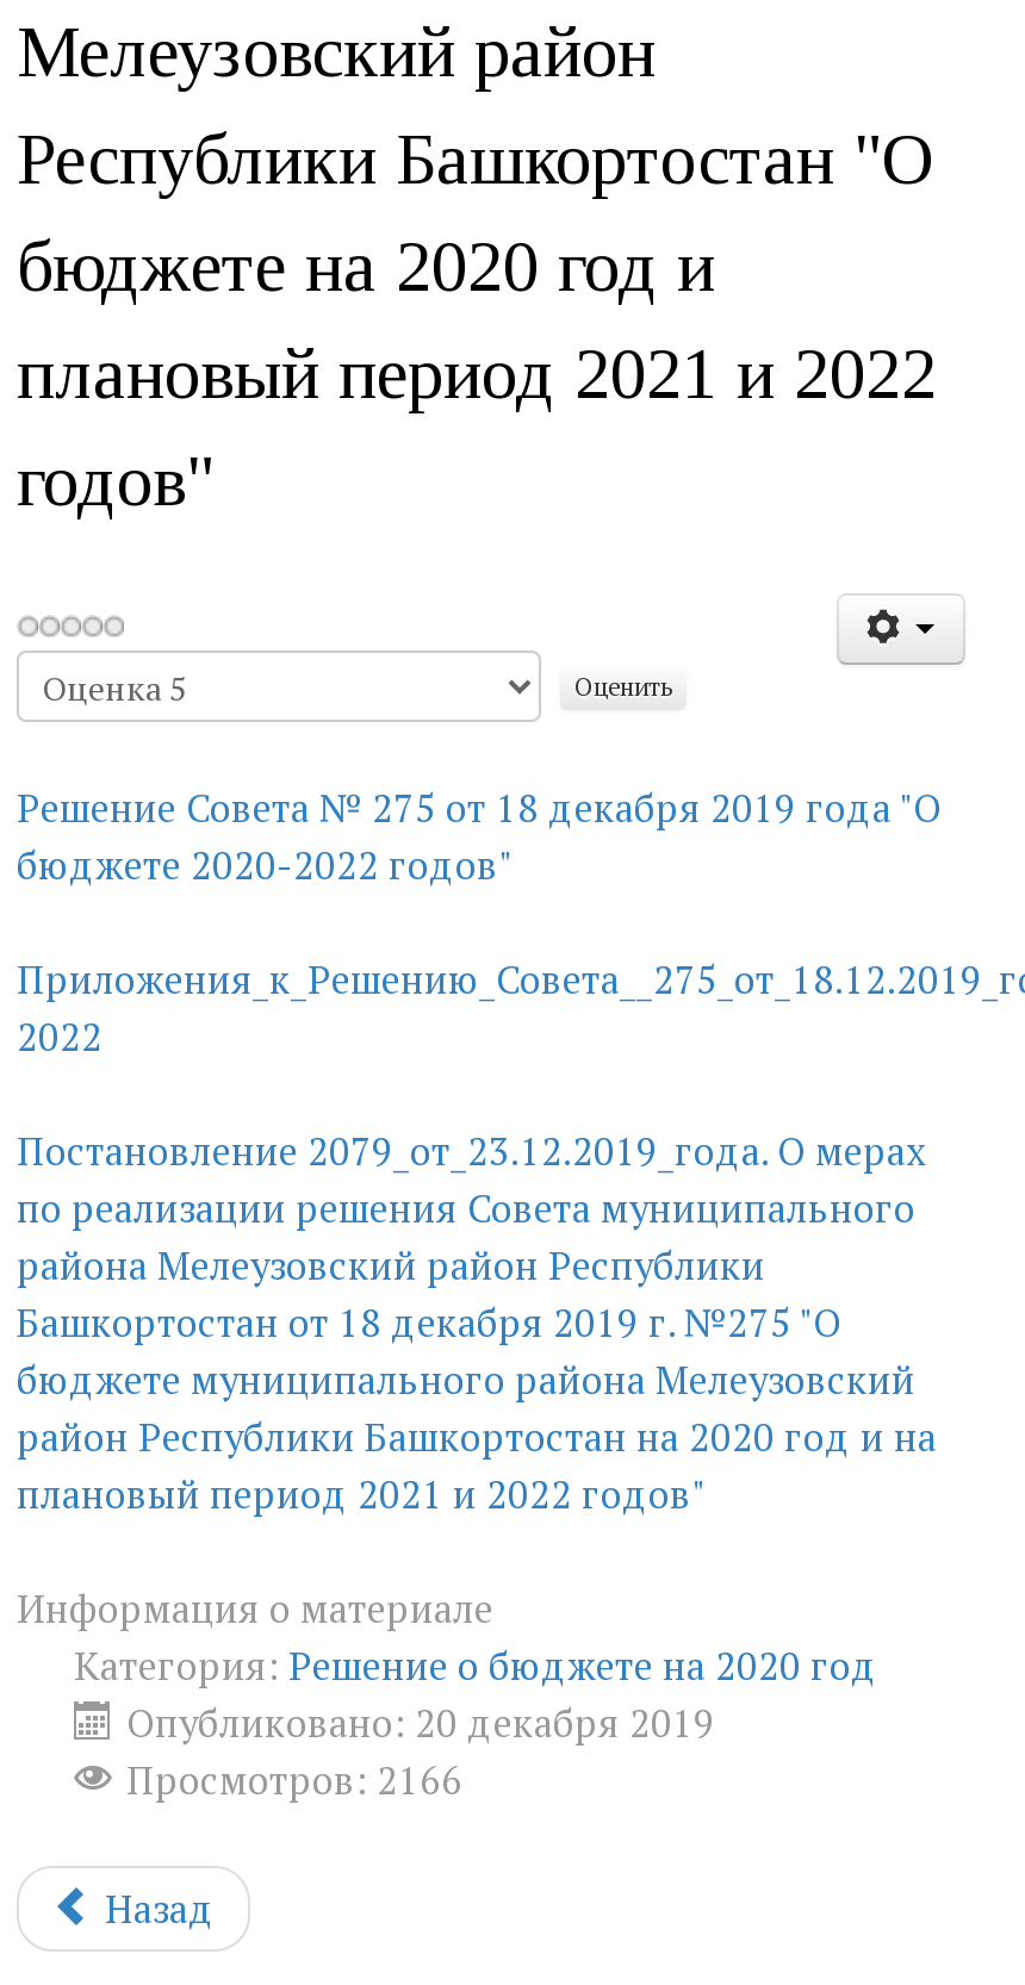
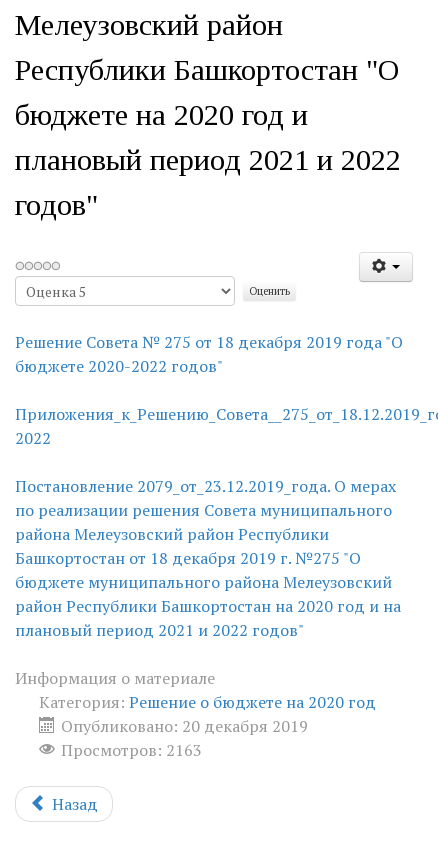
- Просмотров: 2166
+ Просмотров: 2163
